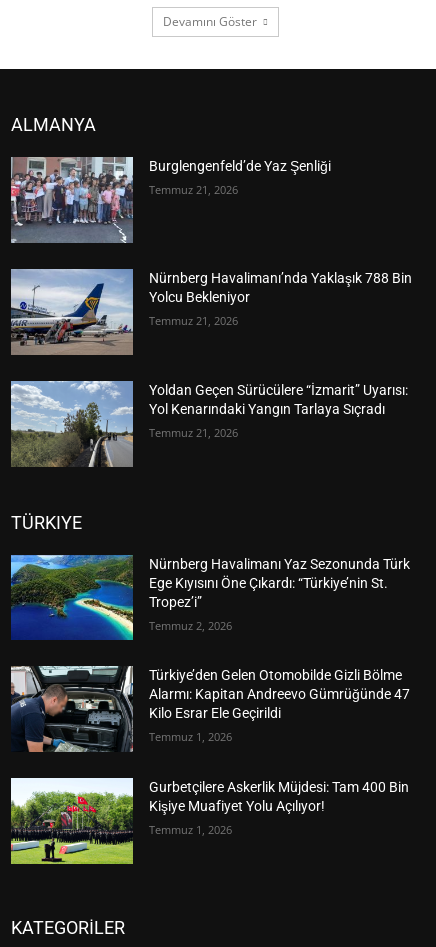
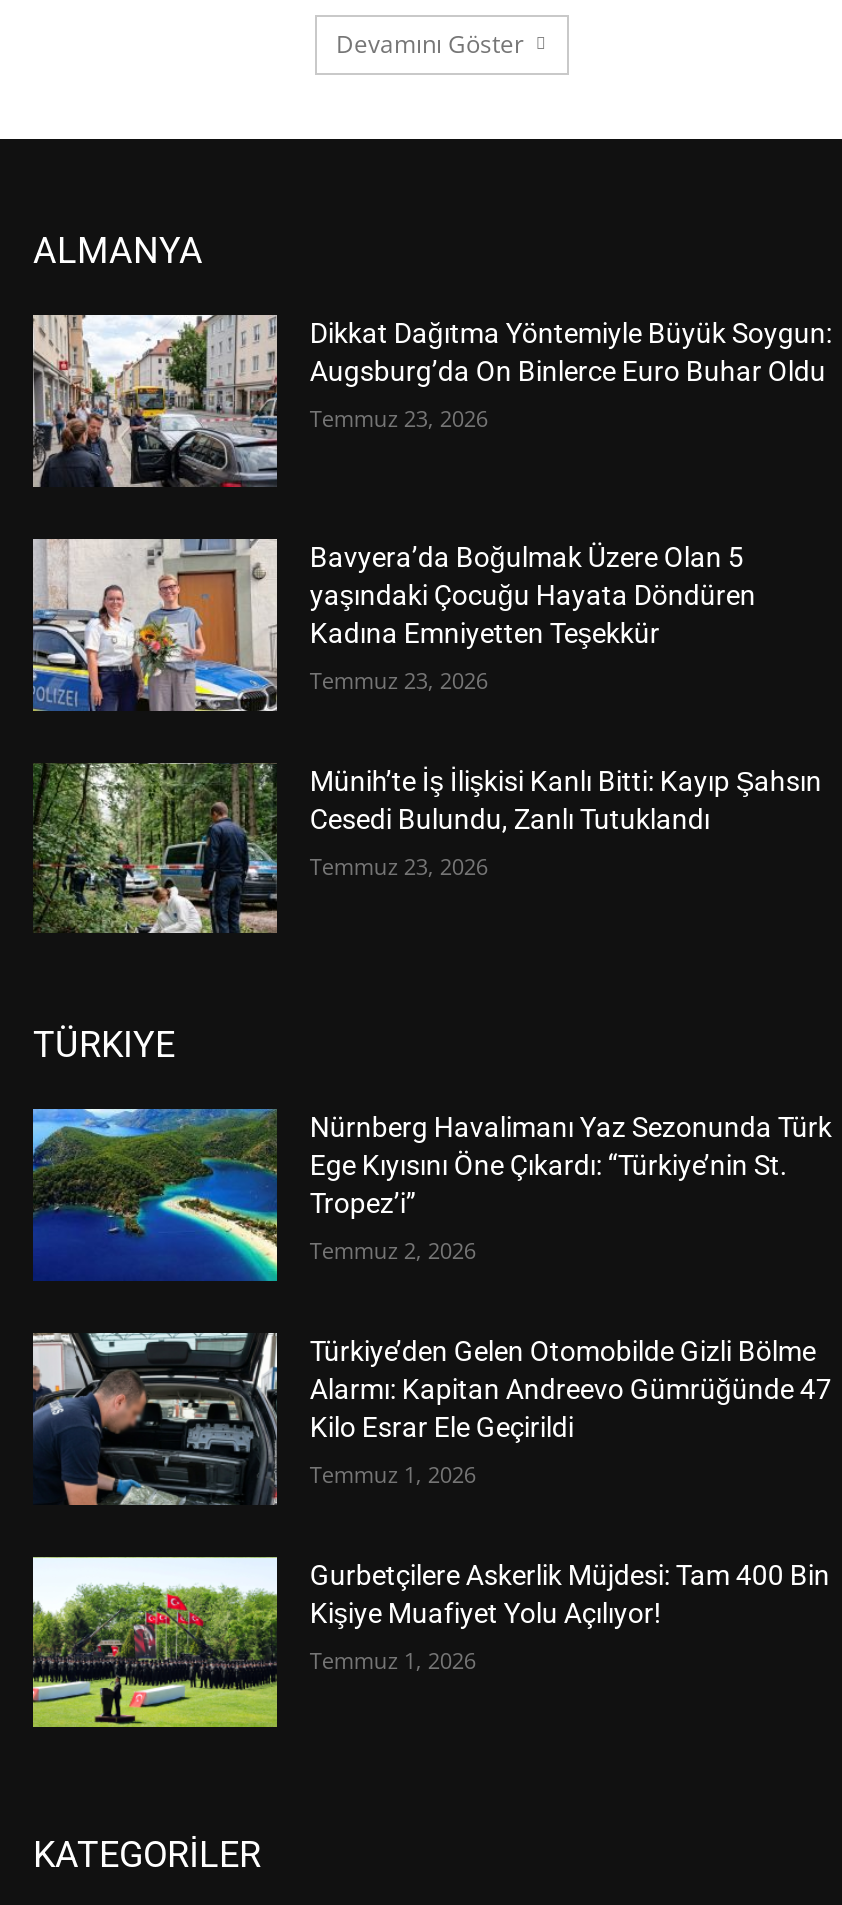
- [image]
- Burglengenfeld’de Yaz Şenliği
+ [image]
+ Dikkat Dağıtma Yöntemiyle Büyük Soygun:
+ Augsburg’da On Binlerce Euro Buhar Oldu

- Temmuz 21, 2026
+ Temmuz 23, 2026

- [image]
- Nürnberg Havalimanı’nda Yaklaşık 788 Bin
- Yolcu Bekleniyor
+ [image]
+ Bavyera’da Boğulmak Üzere Olan 5
+ yaşındaki Çocuğu Hayata Döndüren
+ Kadına Emniyetten Teşekkür

- Temmuz 21, 2026
+ Temmuz 23, 2026

- [image]
- Yoldan Geçen Sürücülere “İzmarit” Uyarısı:
- Yol Kenarındaki Yangın Tarlaya Sıçradı
+ [image]
+ Münih’te İş İlişkisi Kanlı Bitti: Kayıp Şahsın
+ Cesedi Bulundu, Zanlı Tutuklandı

- Temmuz 21, 2026
+ Temmuz 23, 2026
